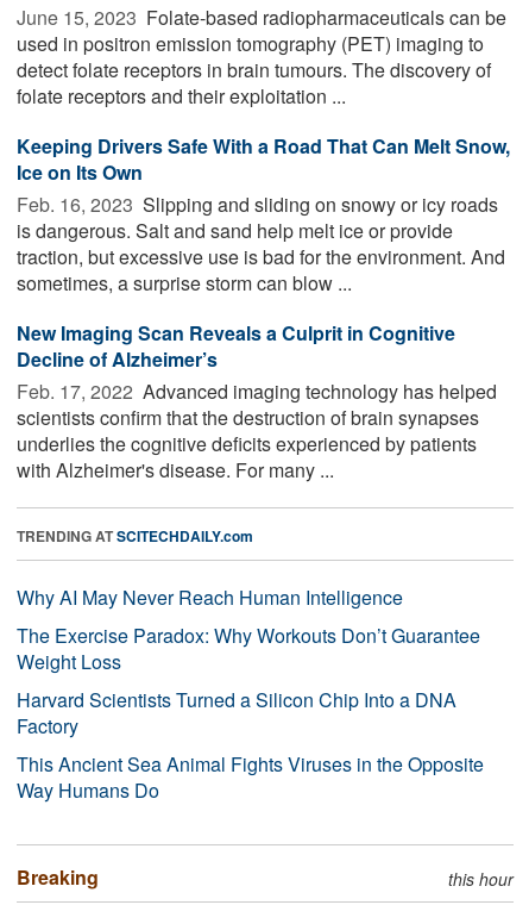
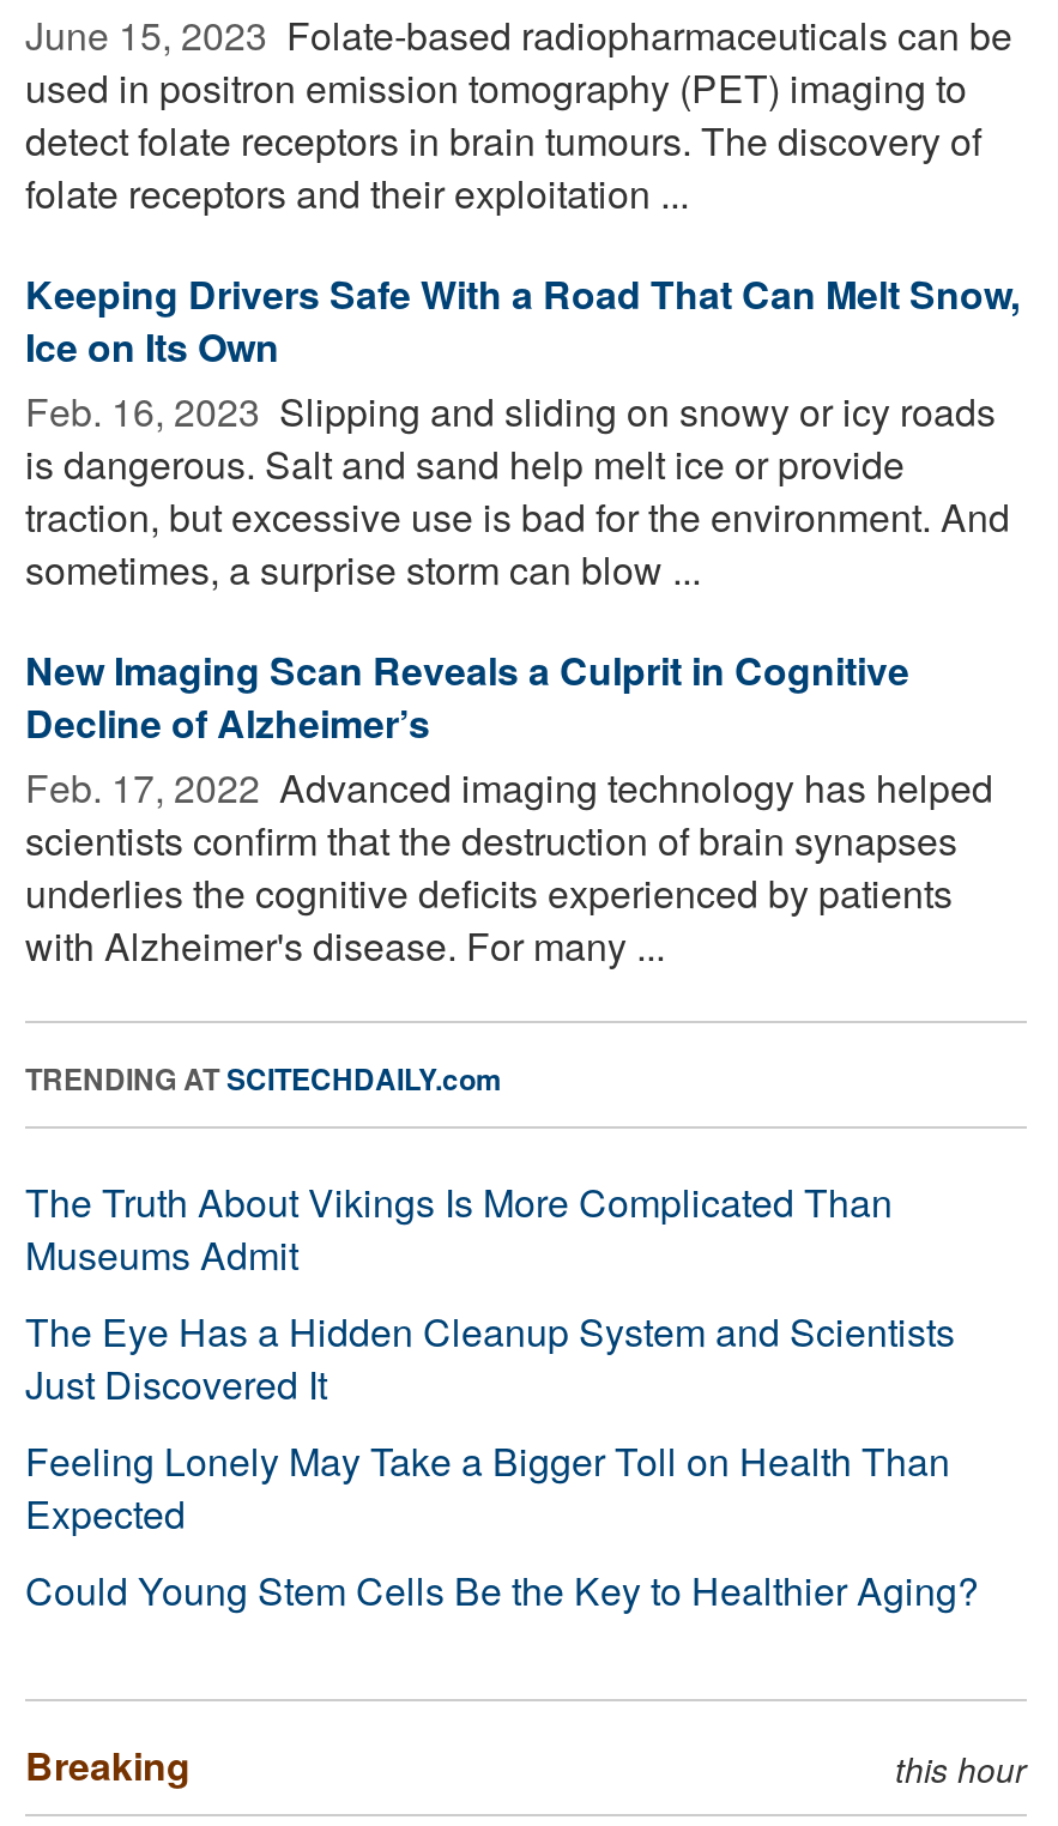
- Why AI May Never Reach Human Intelligence
- The Exercise Paradox: Why Workouts Don’t Guarantee
- Weight Loss
- Harvard Scientists Turned a Silicon Chip Into a DNA
- Factory
- This Ancient Sea Animal Fights Viruses in the Opposite
- Way Humans Do
+ The Truth About Vikings Is More Complicated Than
+ Museums Admit
+ The Eye Has a Hidden Cleanup System and Scientists
+ Just Discovered It
+ Feeling Lonely May Take a Bigger Toll on Health Than
+ Expected
+ Could Young Stem Cells Be the Key to Healthier Aging?
